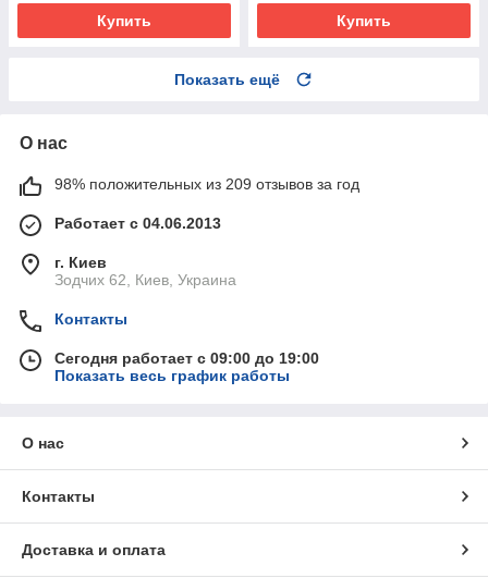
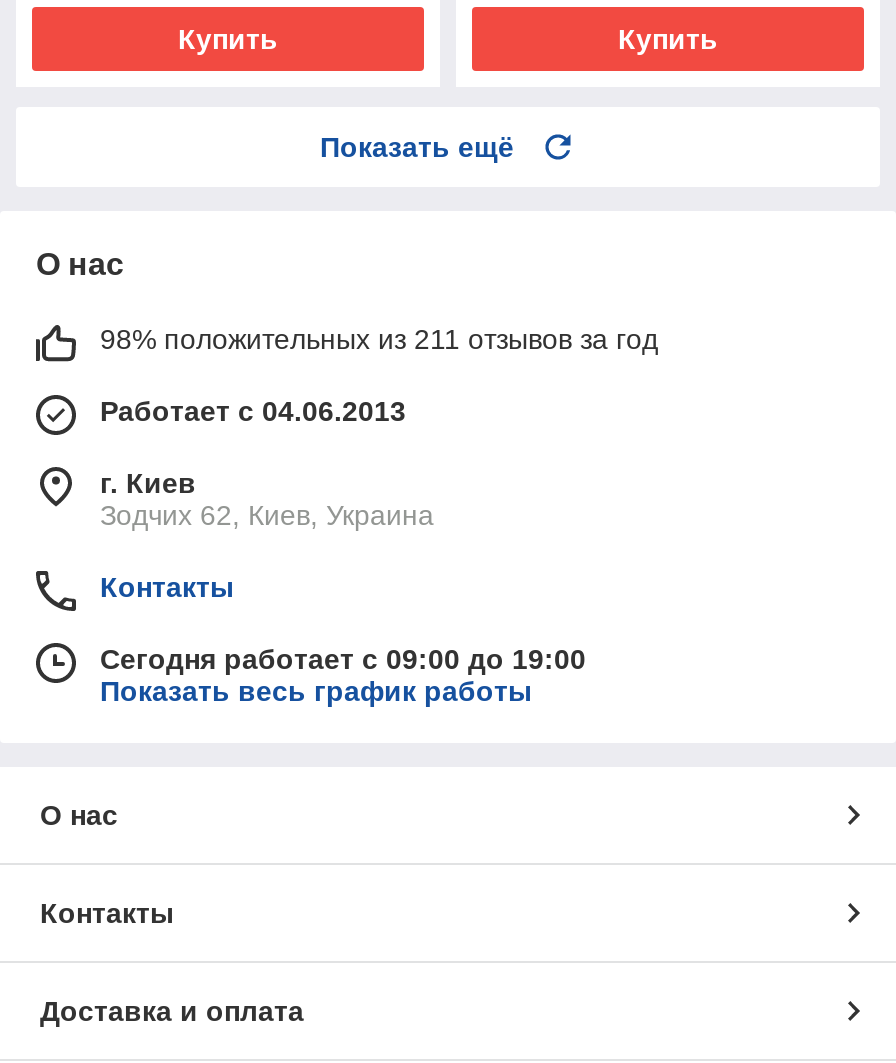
- 98% положительных из 209 отзывов за год
+ 98% положительных из 211 отзывов за год
